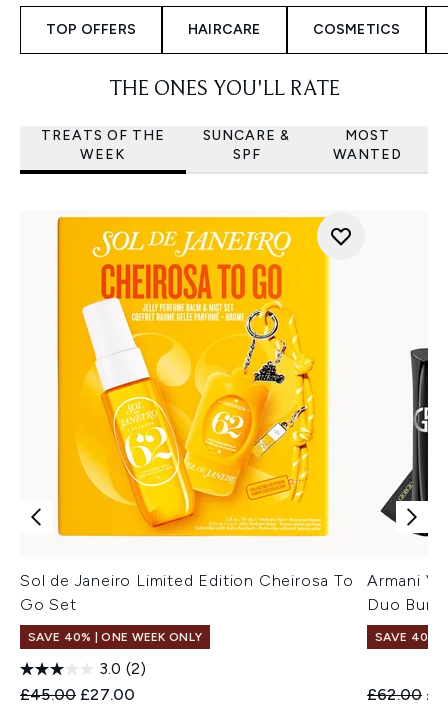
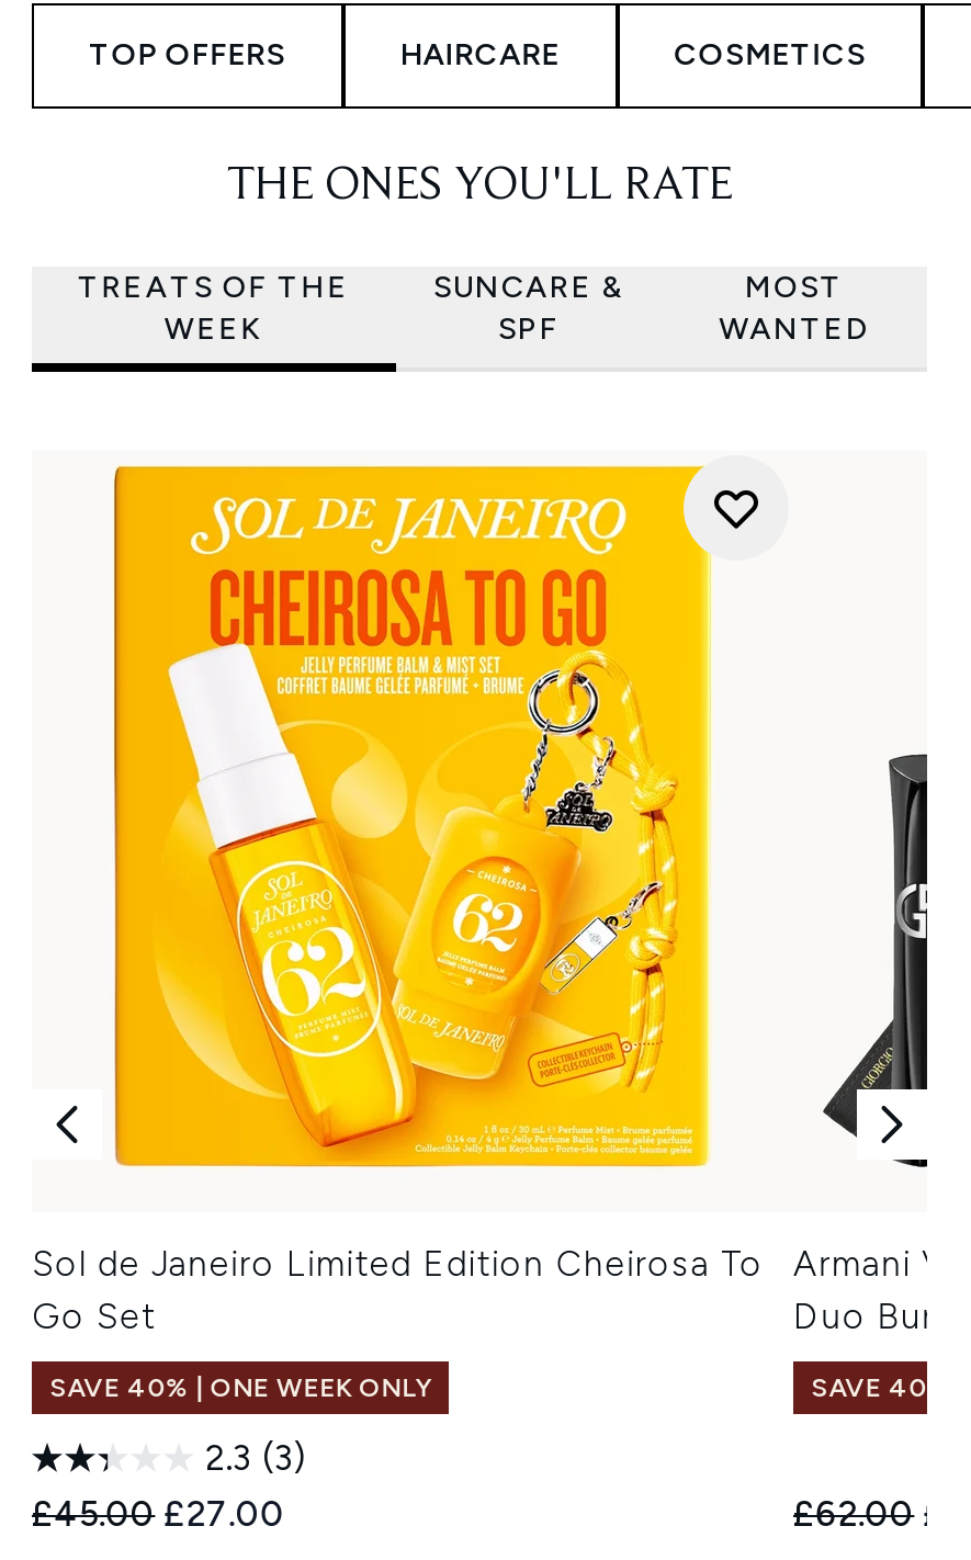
- 3.0 (2)
+ 2.3 (3)
